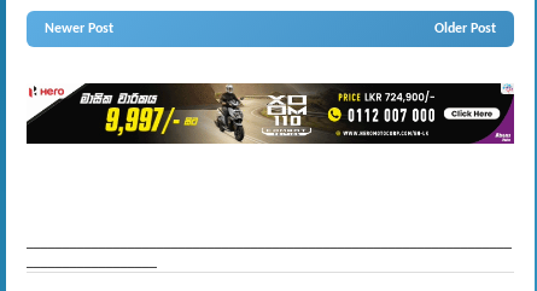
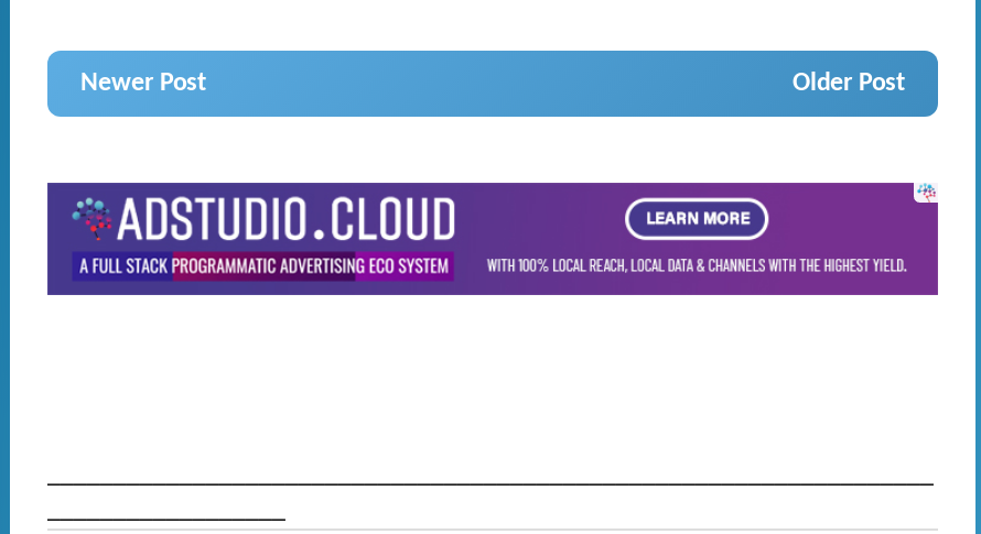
- [image]
+ [image]
